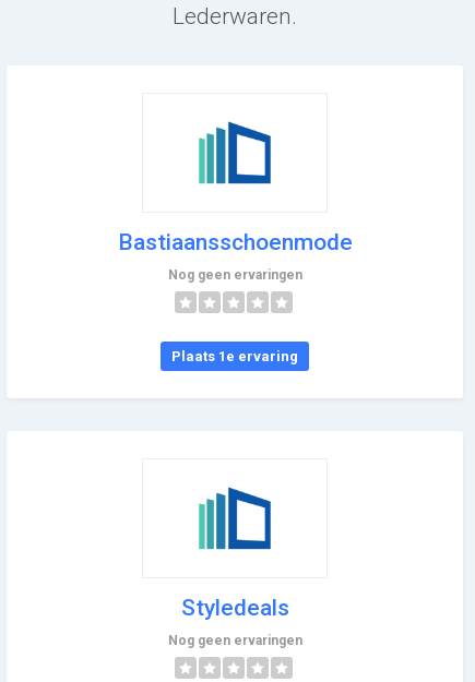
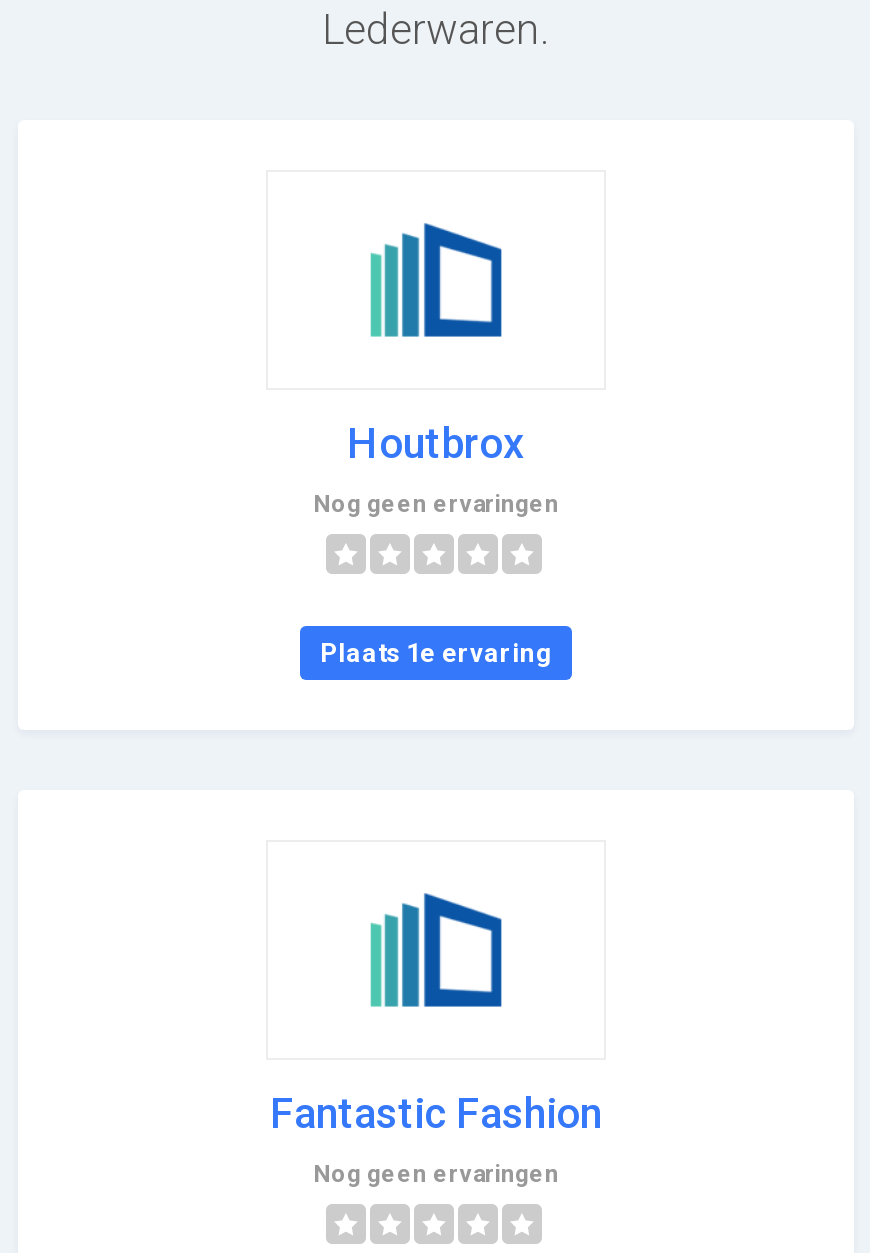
- Bastiaansschoenmode
+ Houtbrox

- Styledeals
+ Fantastic Fashion
